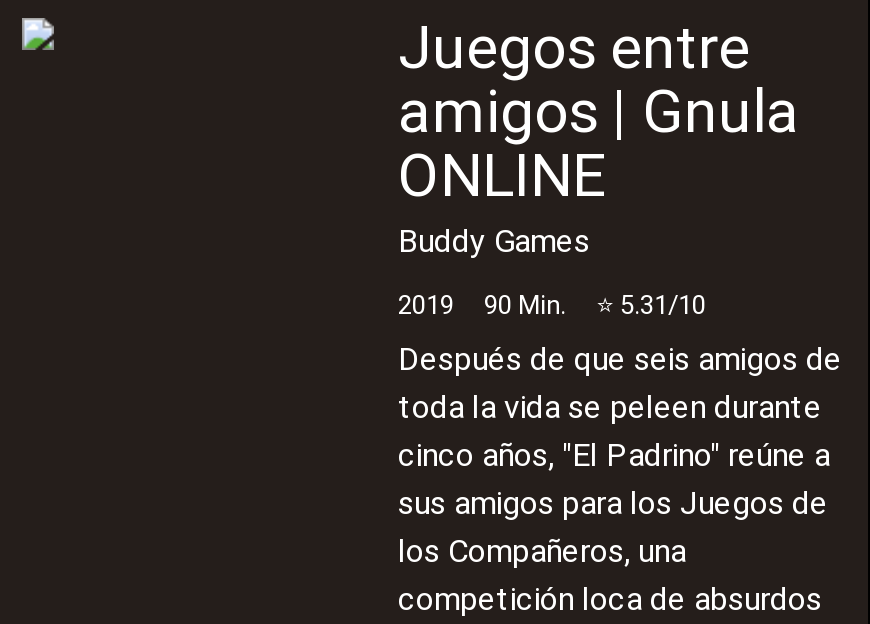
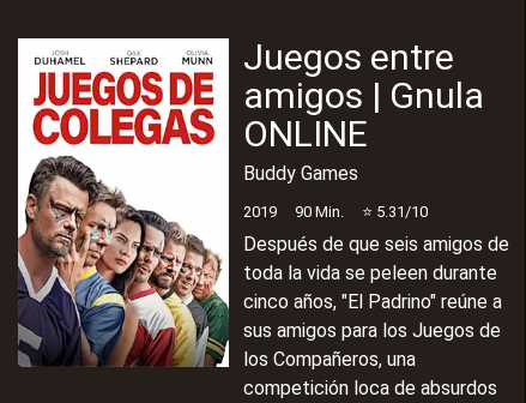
+ [image]
